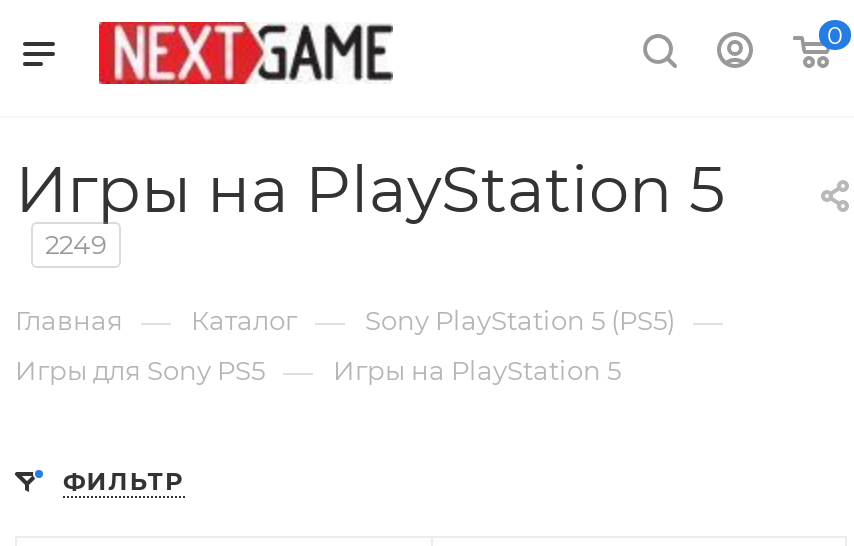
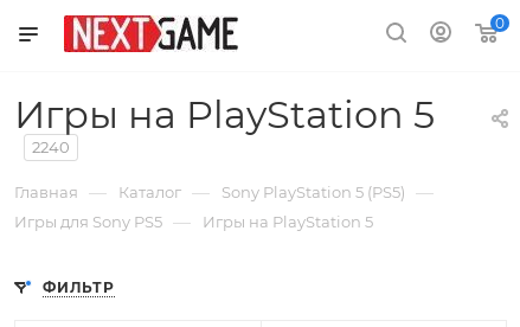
- 2249
+ 2240
